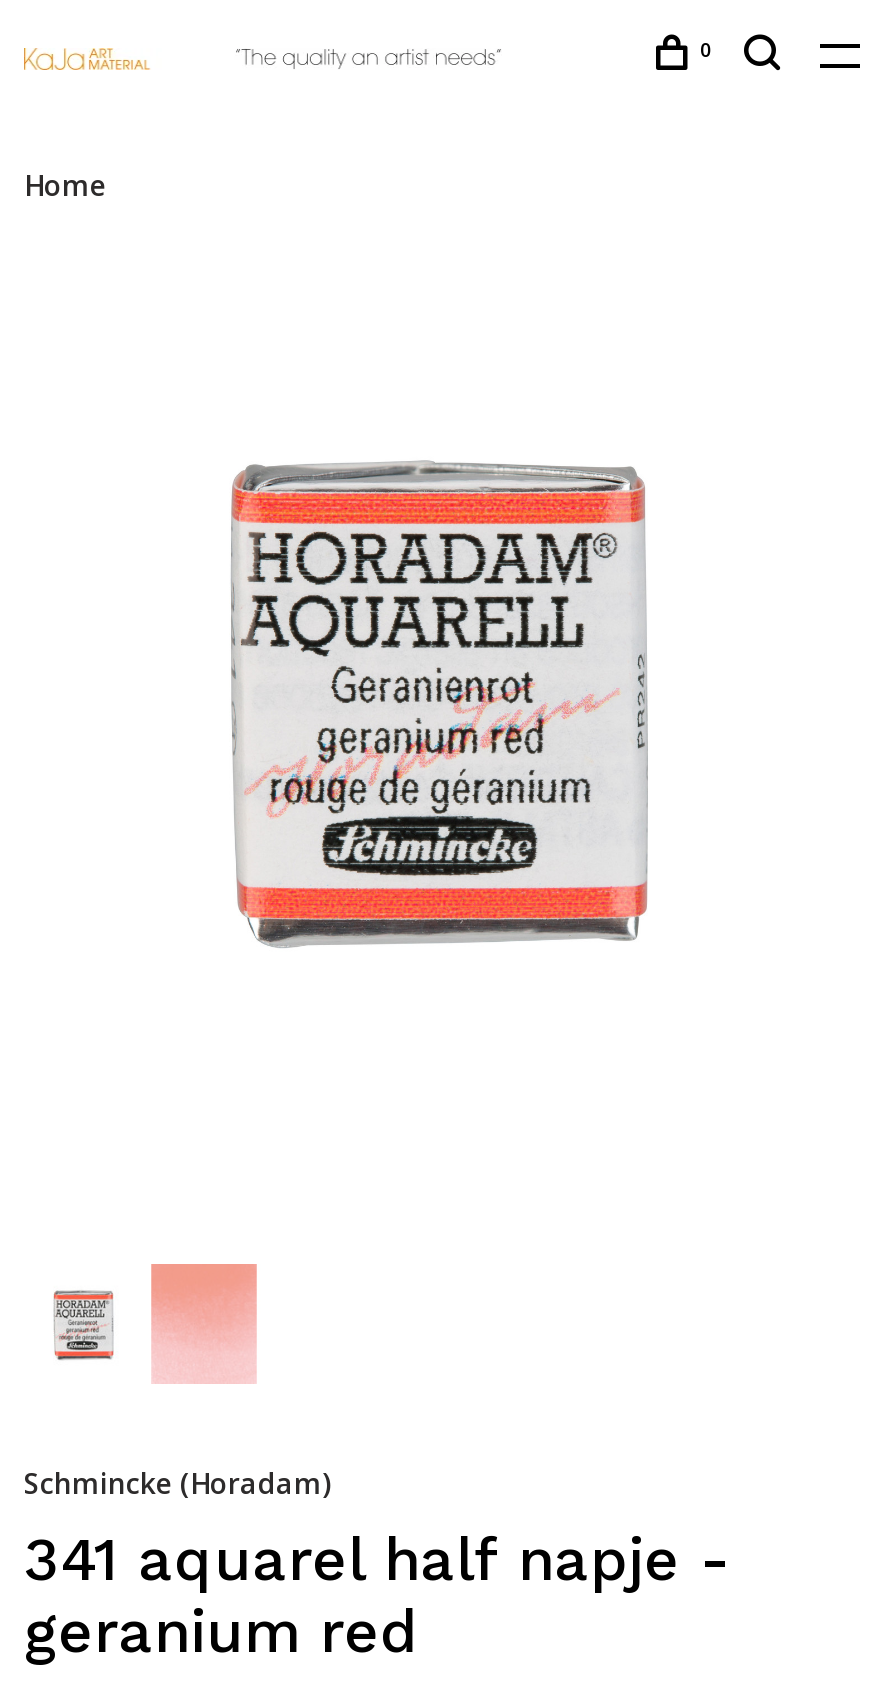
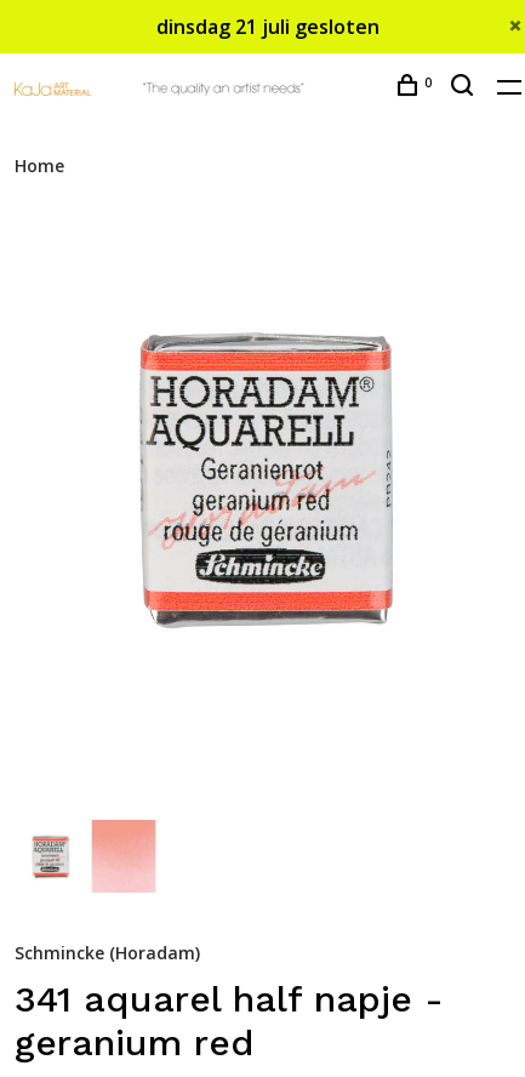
+ dinsdag 21 juli gesloten
